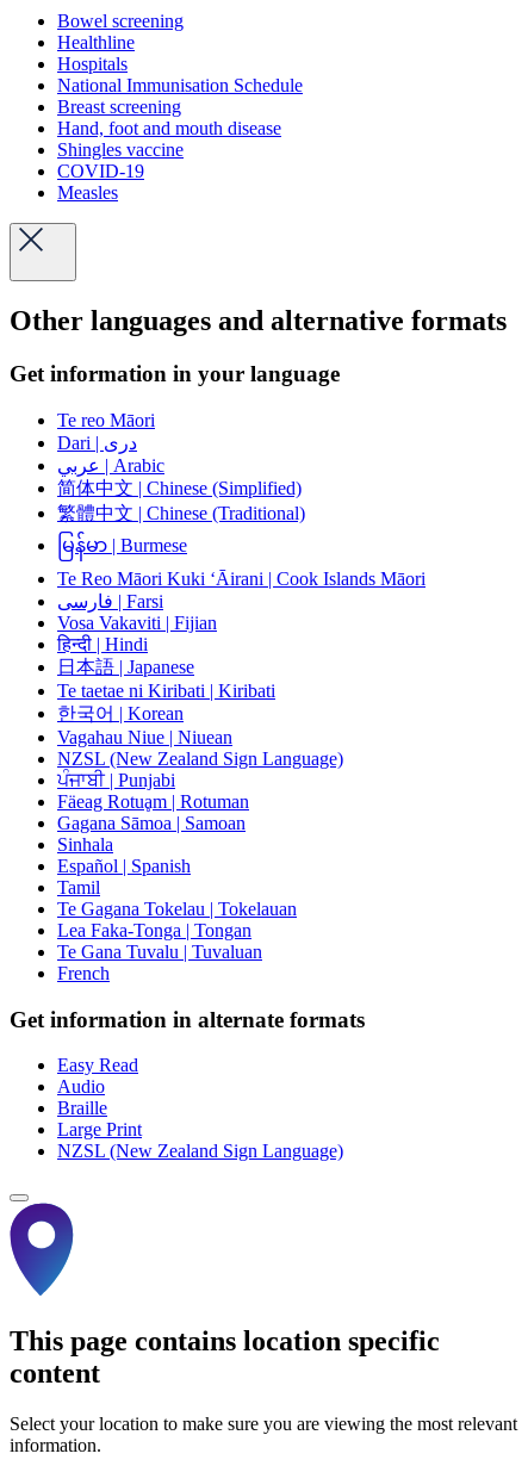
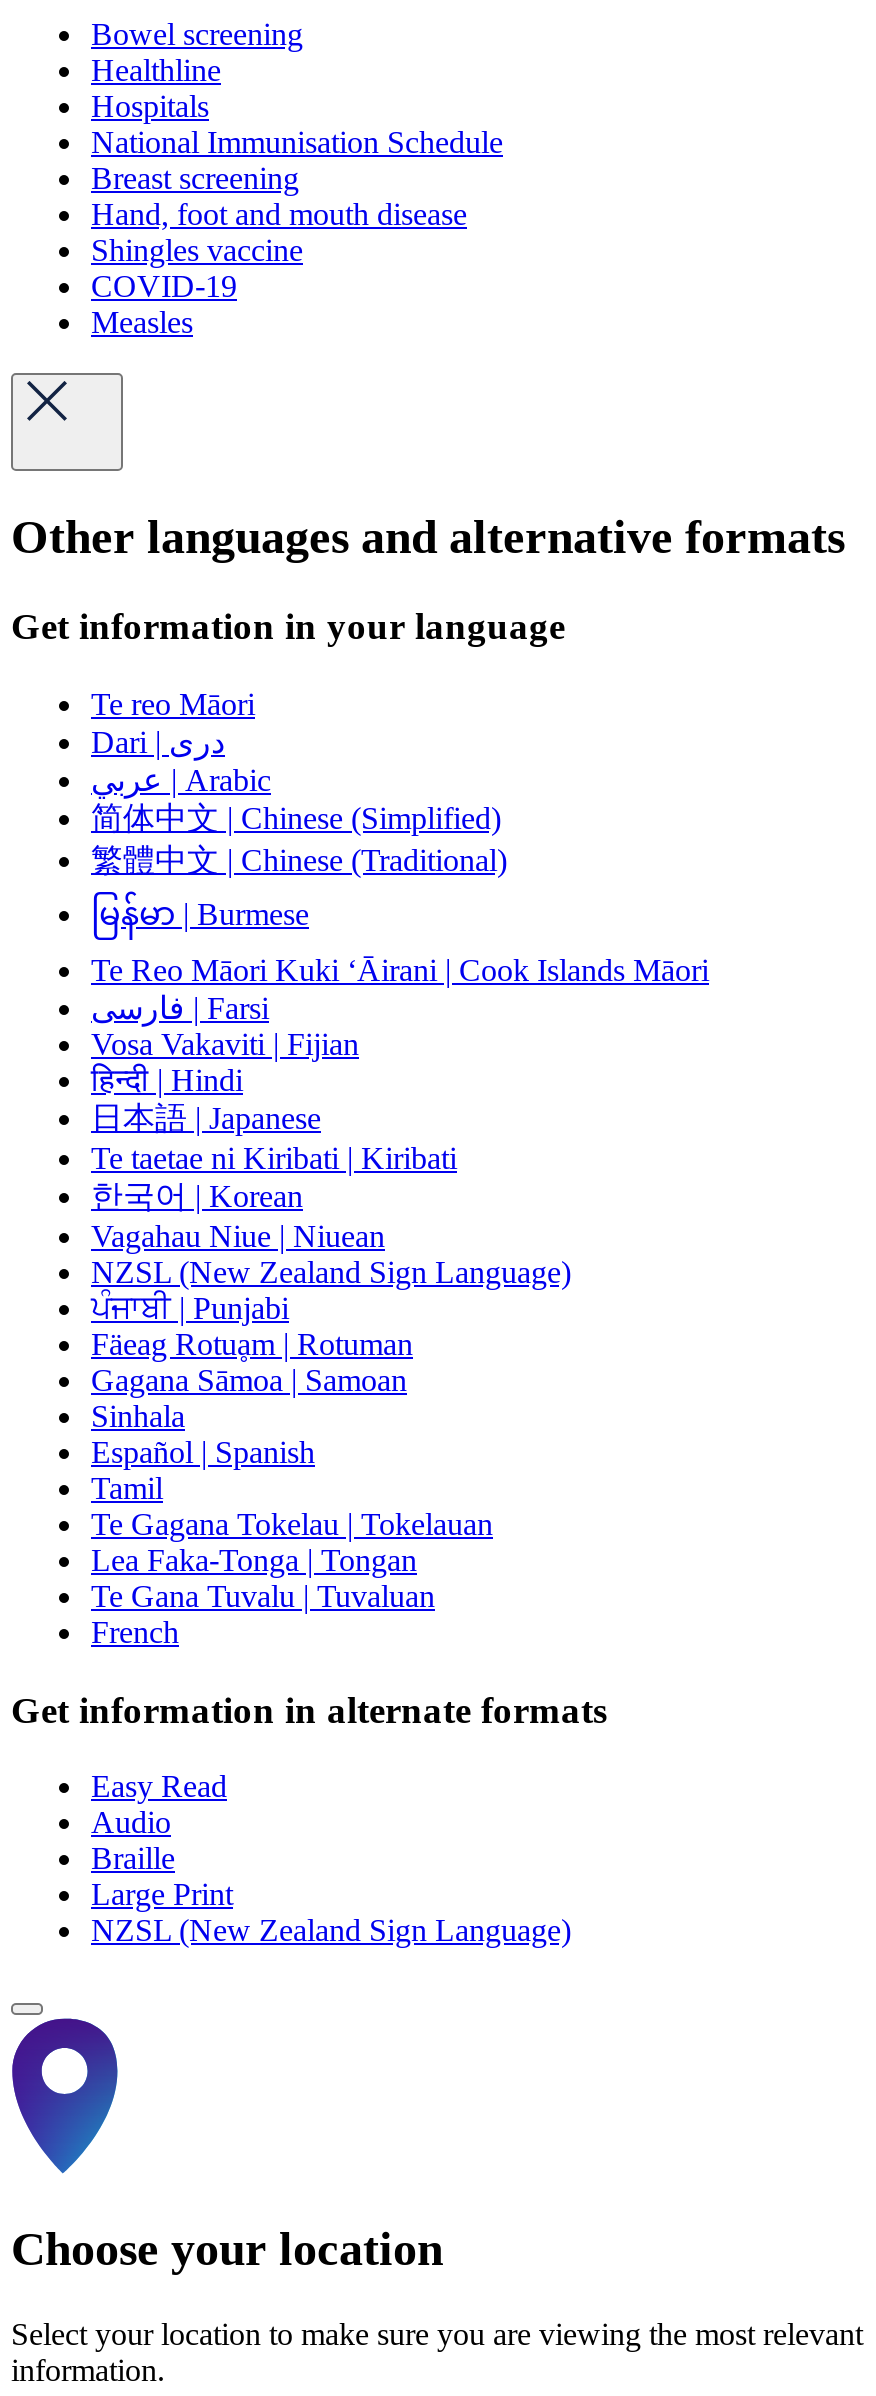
- This page contains location specific
- content
+ Choose your location
